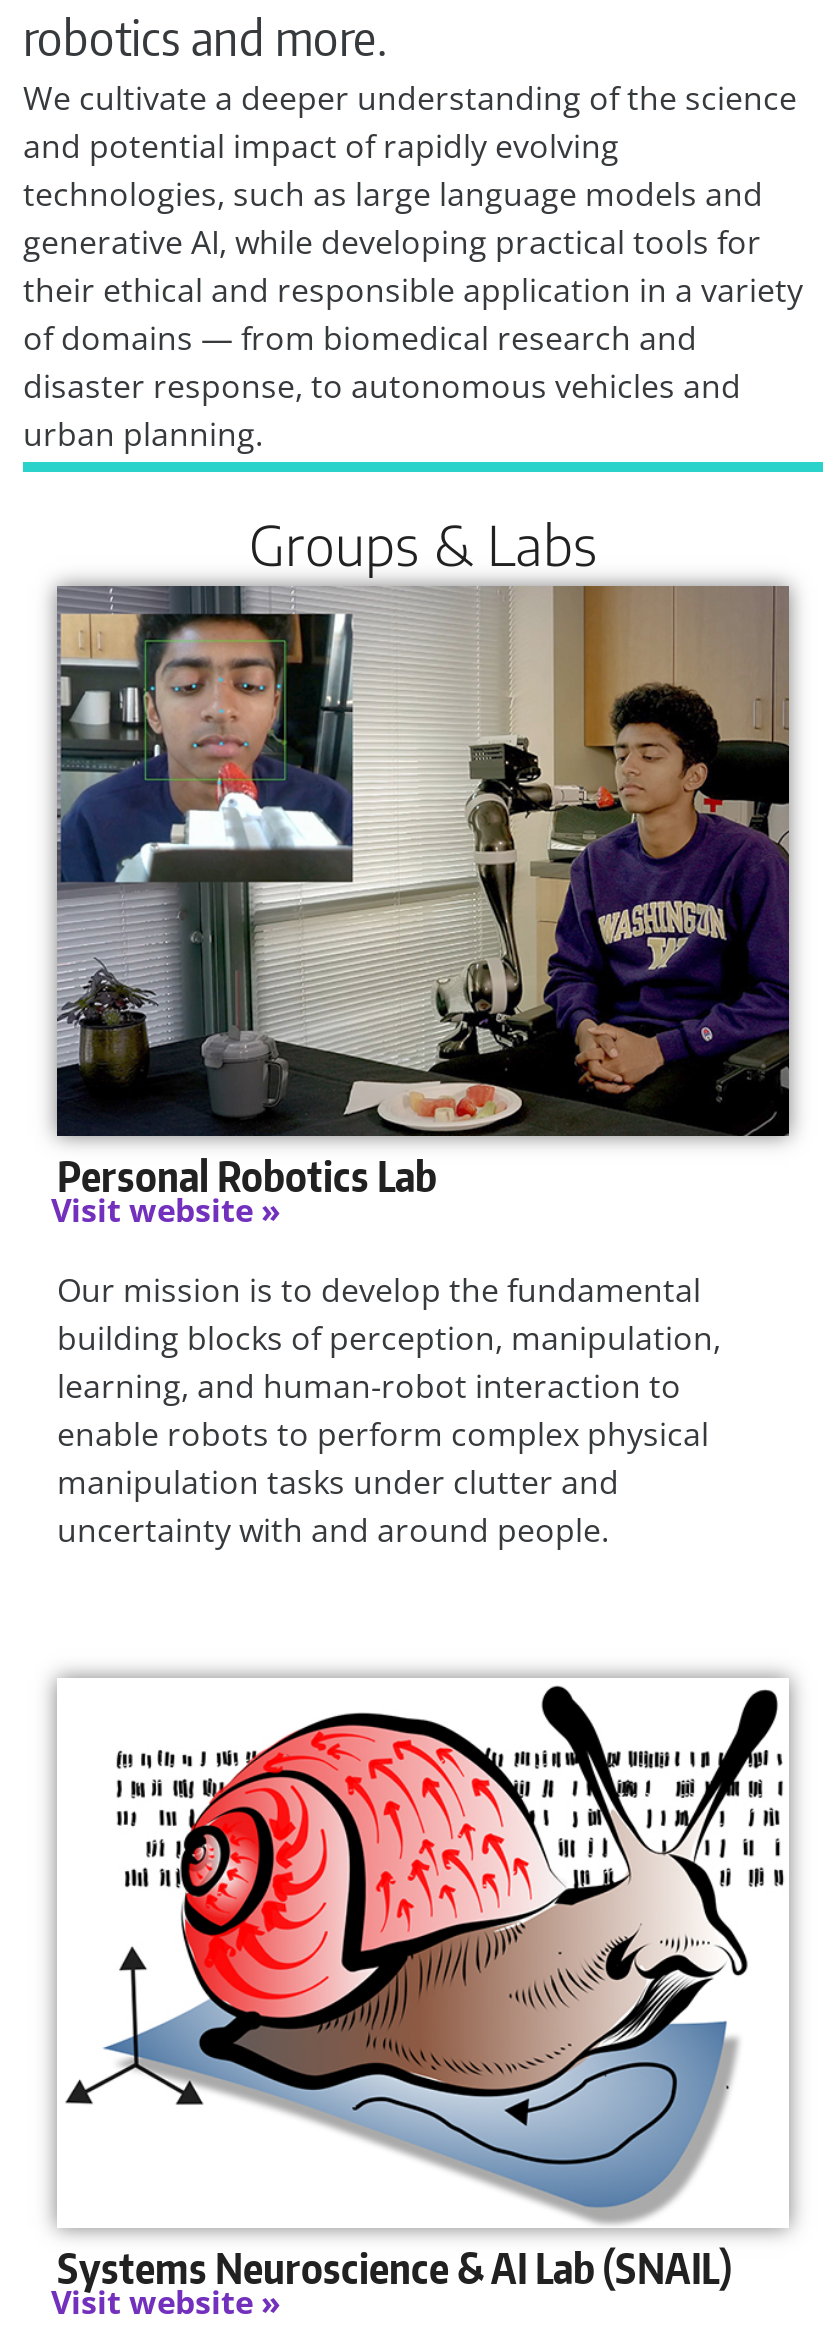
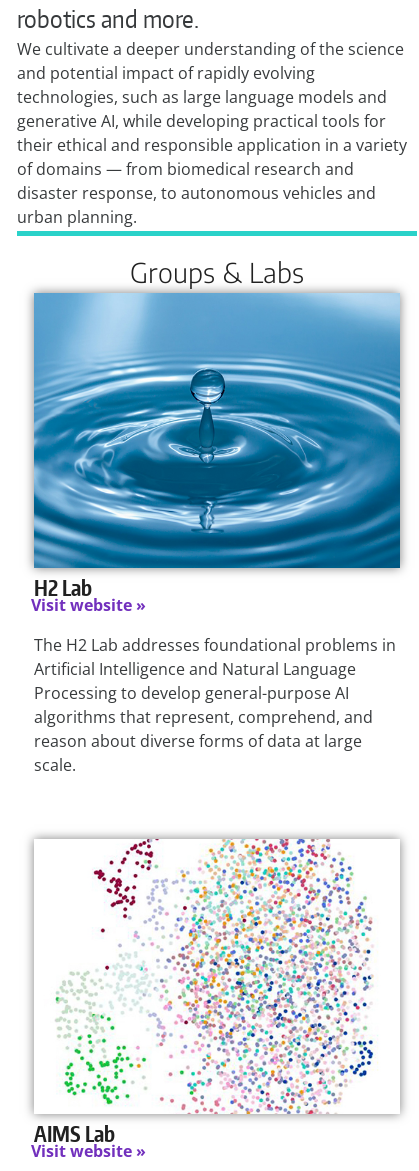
- [image]
- Personal Robotics Lab
+ [image]
+ H2 Lab

- Our mission is to develop the fundamental
- building blocks of perception, manipulation,
- learning, and human-robot interaction to
- enable robots to perform complex physical
- manipulation tasks under clutter and
- uncertainty with and around people.
+ The H2 Lab addresses foundational problems in
+ Artificial Intelligence and Natural Language
+ Processing to develop general-purpose AI
+ algorithms that represent, comprehend, and
+ reason about diverse forms of data at large
+ scale.

- [image]
- Systems Neuroscience & AI Lab (SNAIL)
+ [image]
+ AIMS Lab
